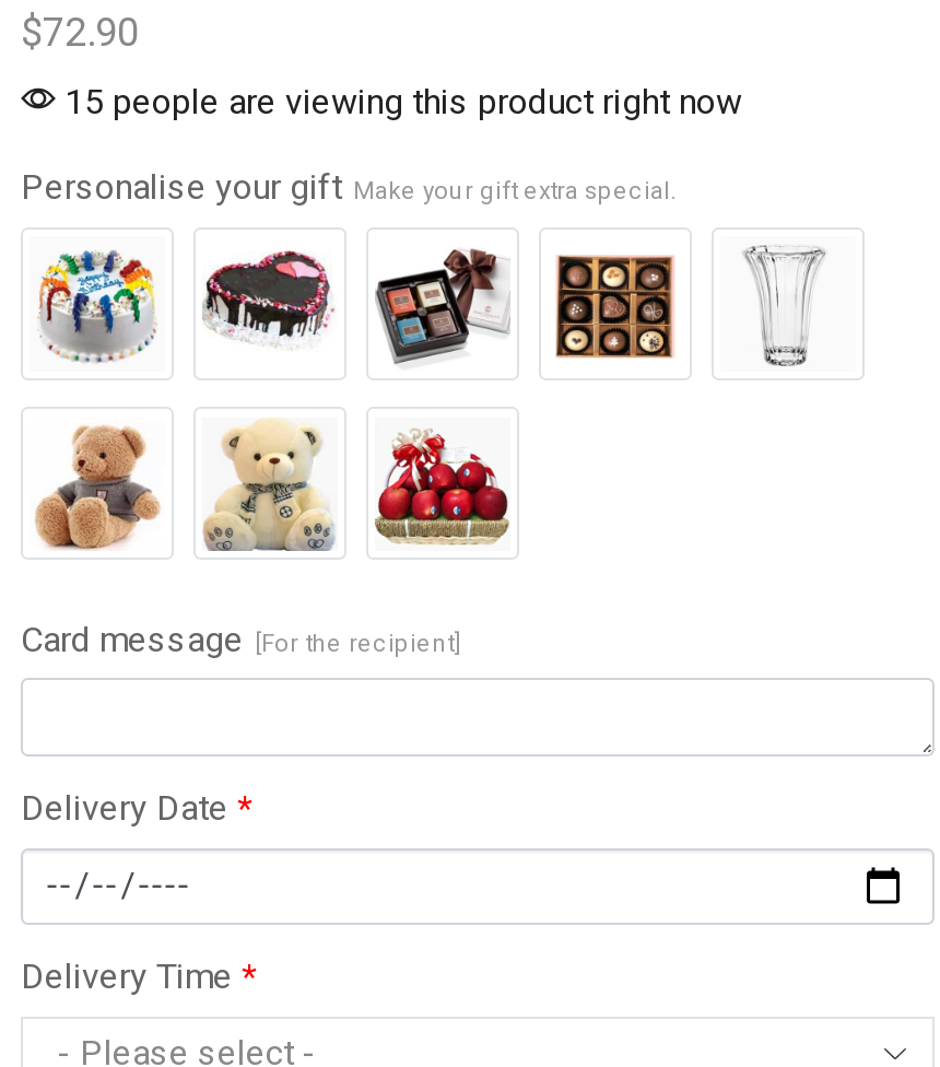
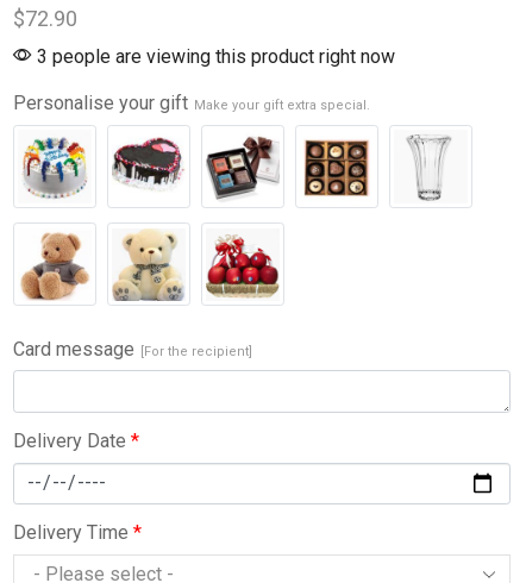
- 15 people are viewing this product right now
+ 3 people are viewing this product right now
